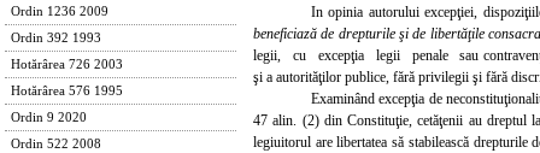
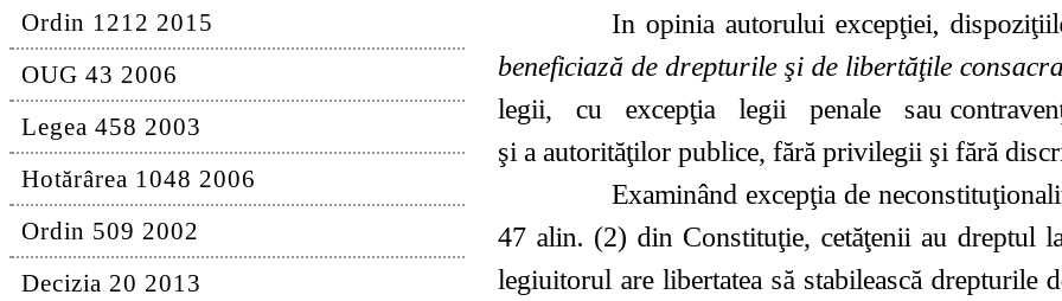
- Ordin 1236 2009
+ Ordin 1212 2015

- Ordin 392 1993
+ OUG 43 2006

- Hotărârea 726 2003
+ Legea 458 2003

- Hotărârea 576 1995
+ Hotărârea 1048 2006

- Ordin 9 2020
+ Ordin 509 2002

- Ordin 522 2008
+ Decizia 20 2013
